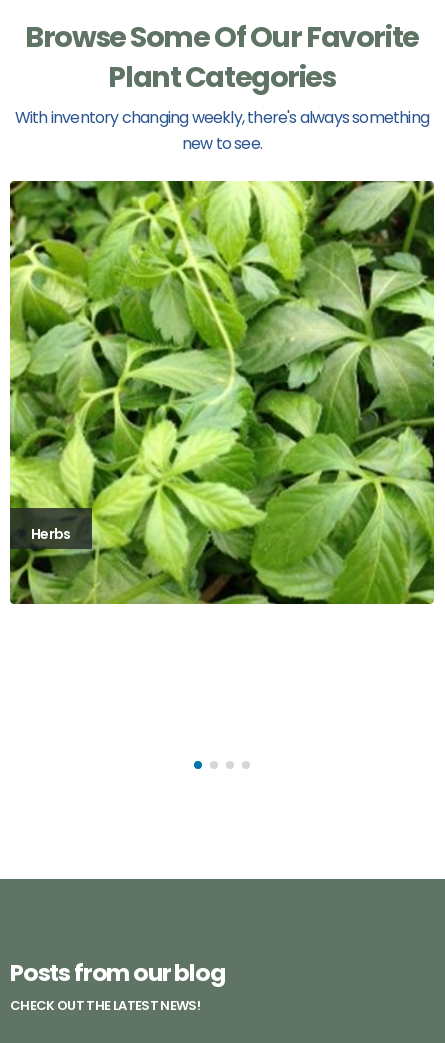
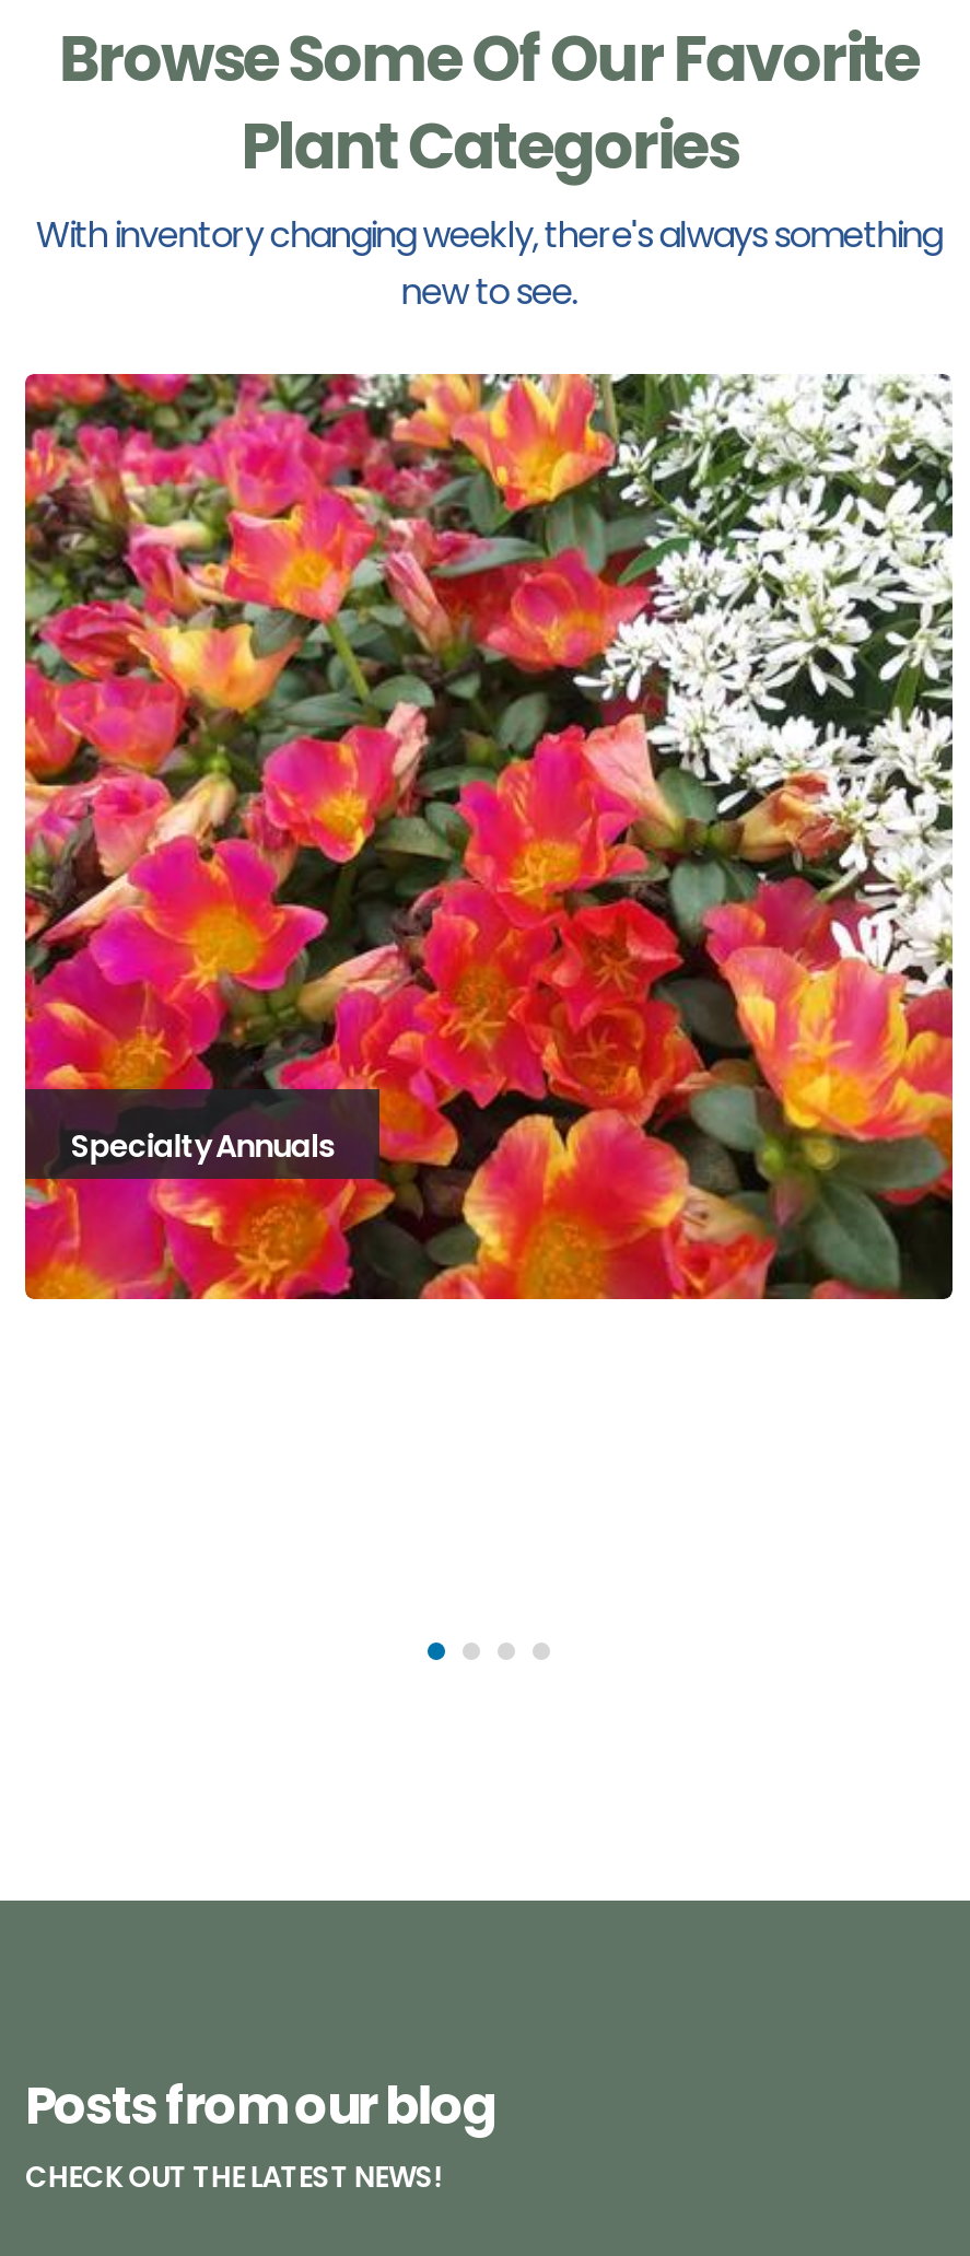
- [image]
- Herbs
+ [image]
+ Specialty Annuals
